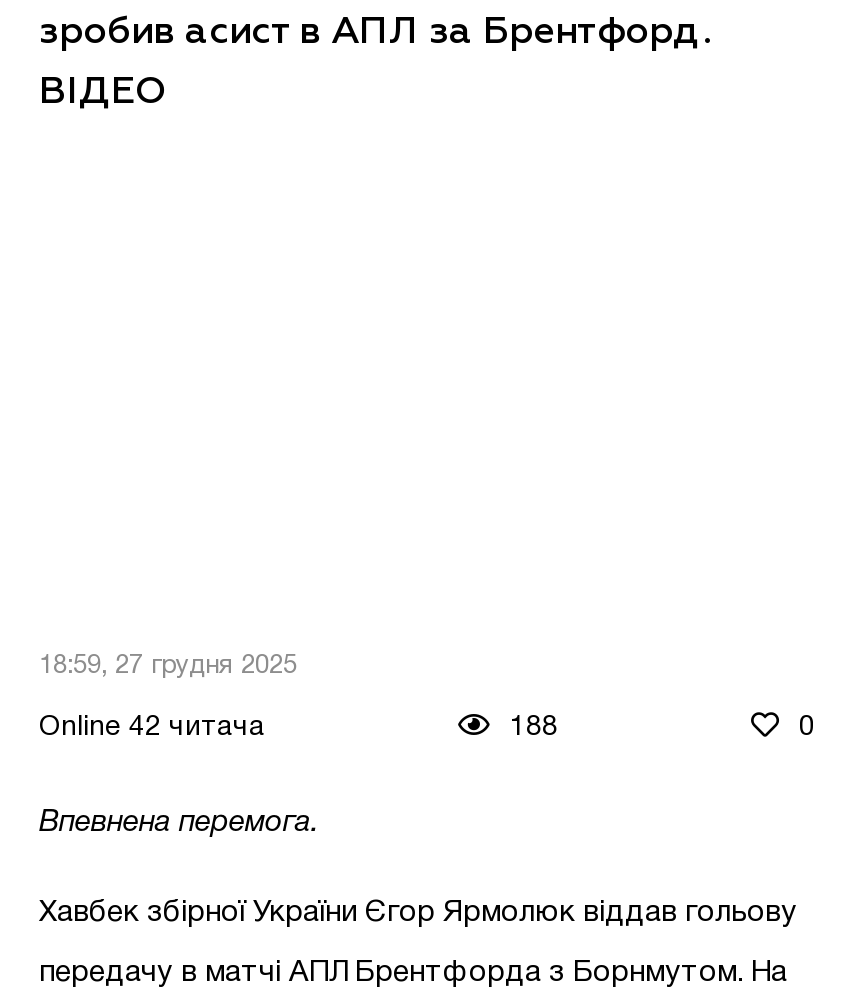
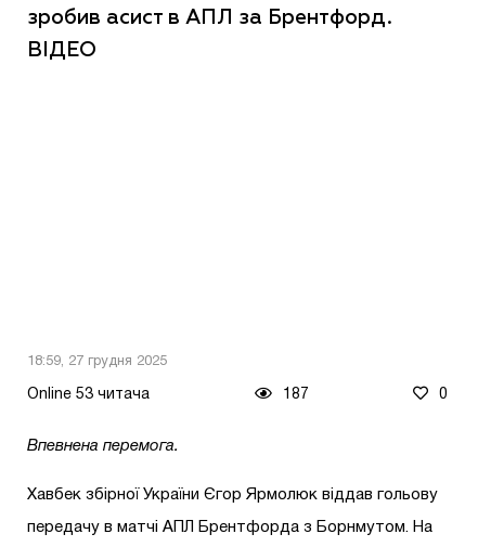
- Online 42 читача
+ Online 53 читача

- 188
+ 187
